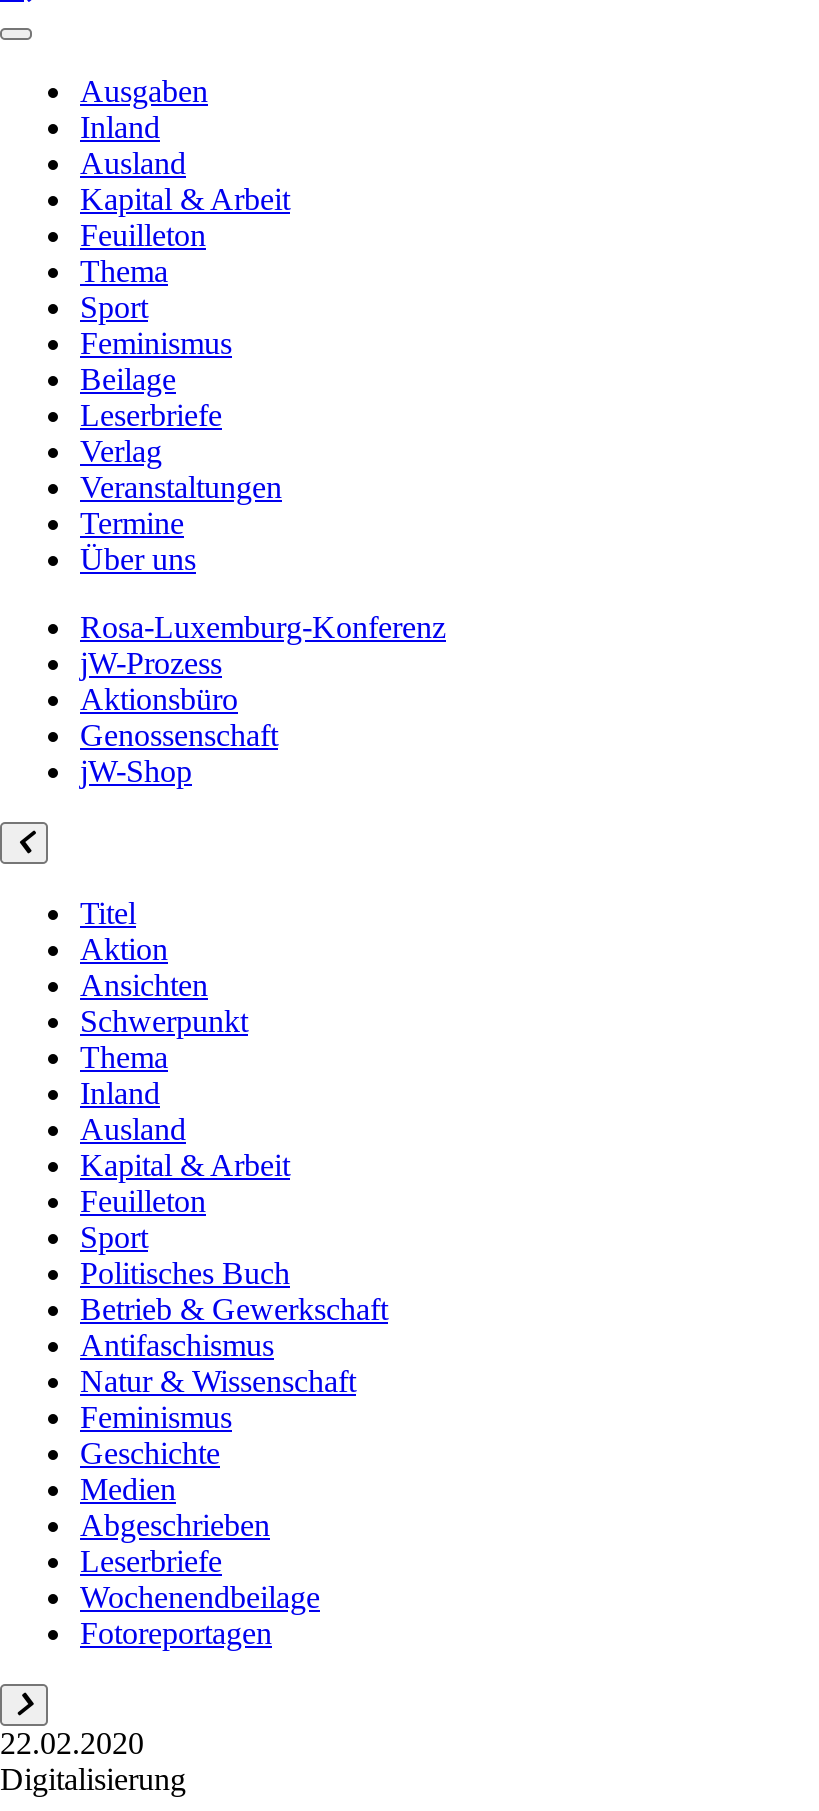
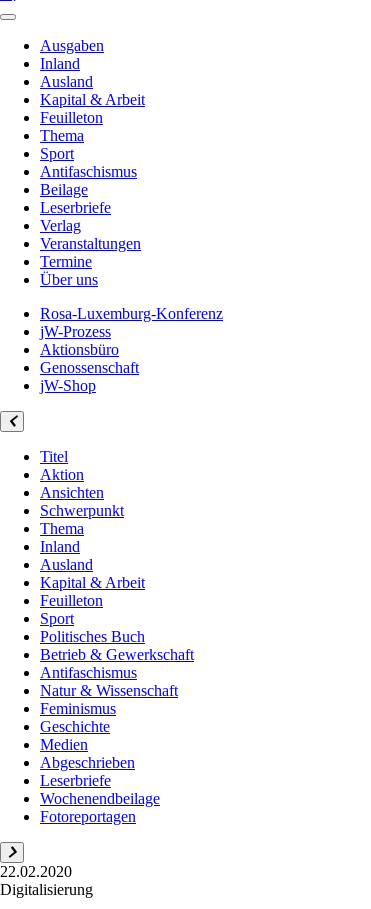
- Feminismus
+ Antifaschismus
